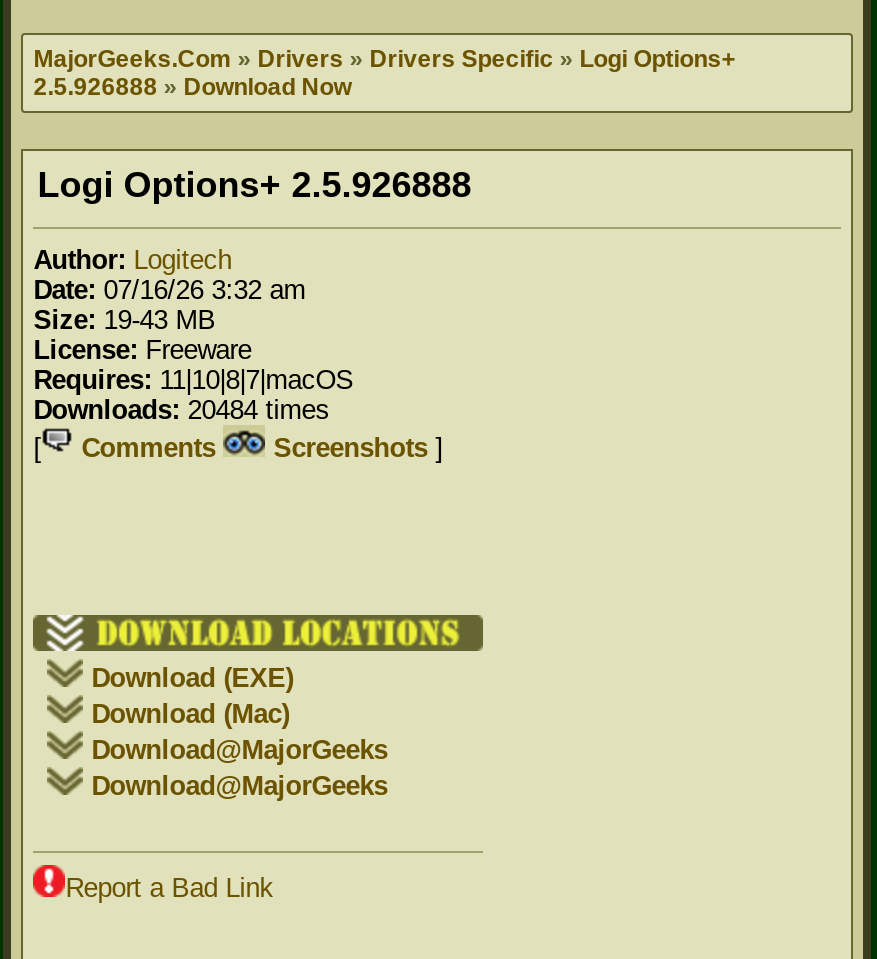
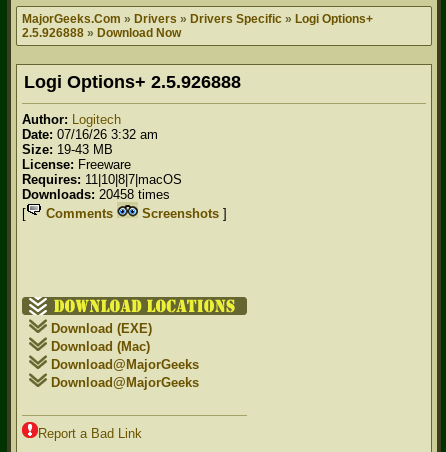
- Downloads: 20484 times
+ Downloads: 20458 times
